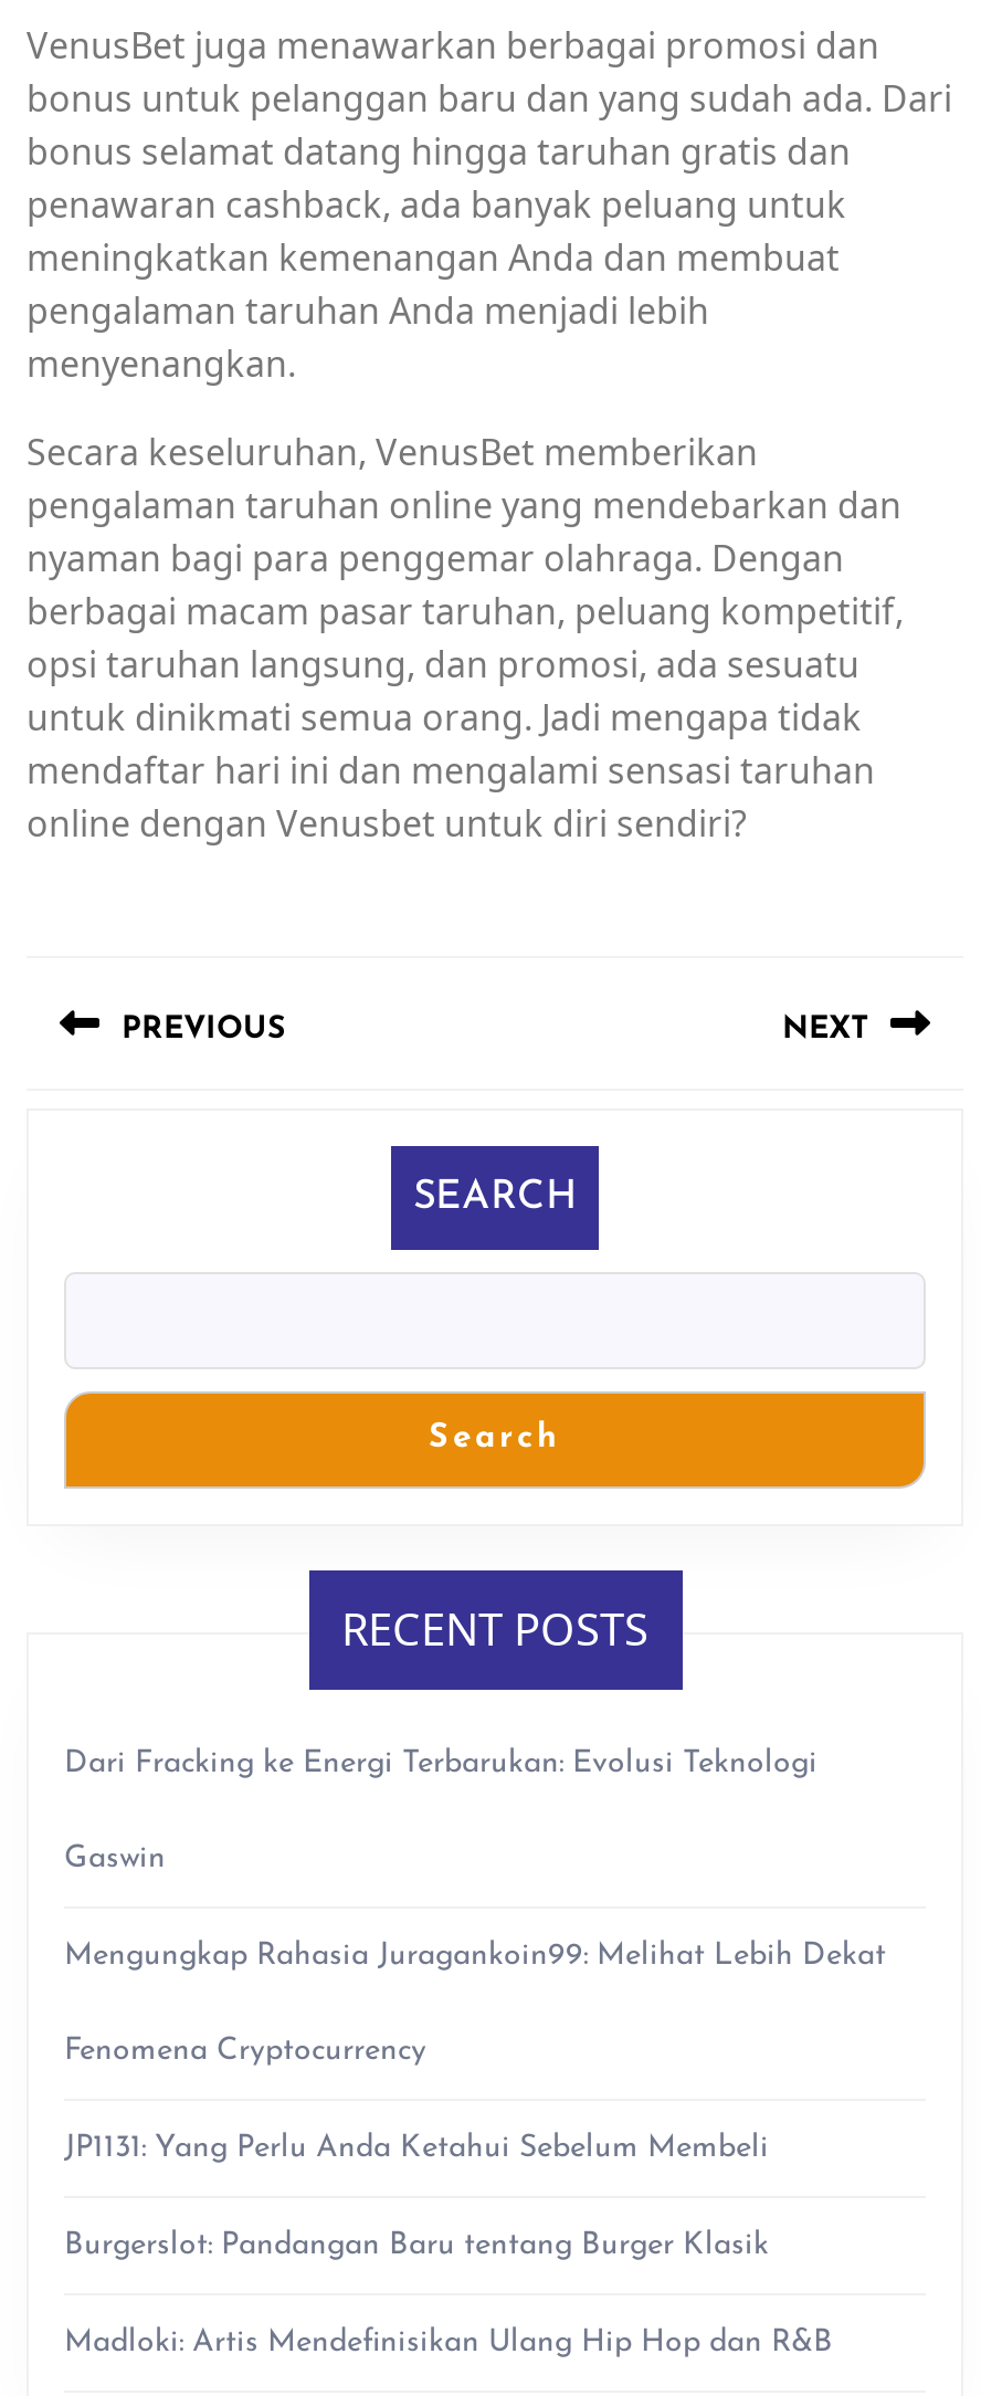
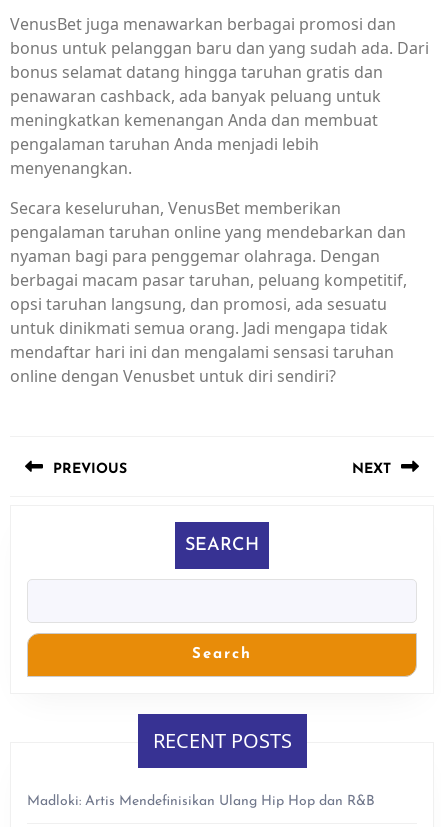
- Dari Fracking ke Energi Terbarukan: Evolusi Teknologi
- Gaswin
- Mengungkap Rahasia Juragankoin99: Melihat Lebih Dekat
- Fenomena Cryptocurrency
- JP1131: Yang Perlu Anda Ketahui Sebelum Membeli
- Burgerslot: Pandangan Baru tentang Burger Klasik
